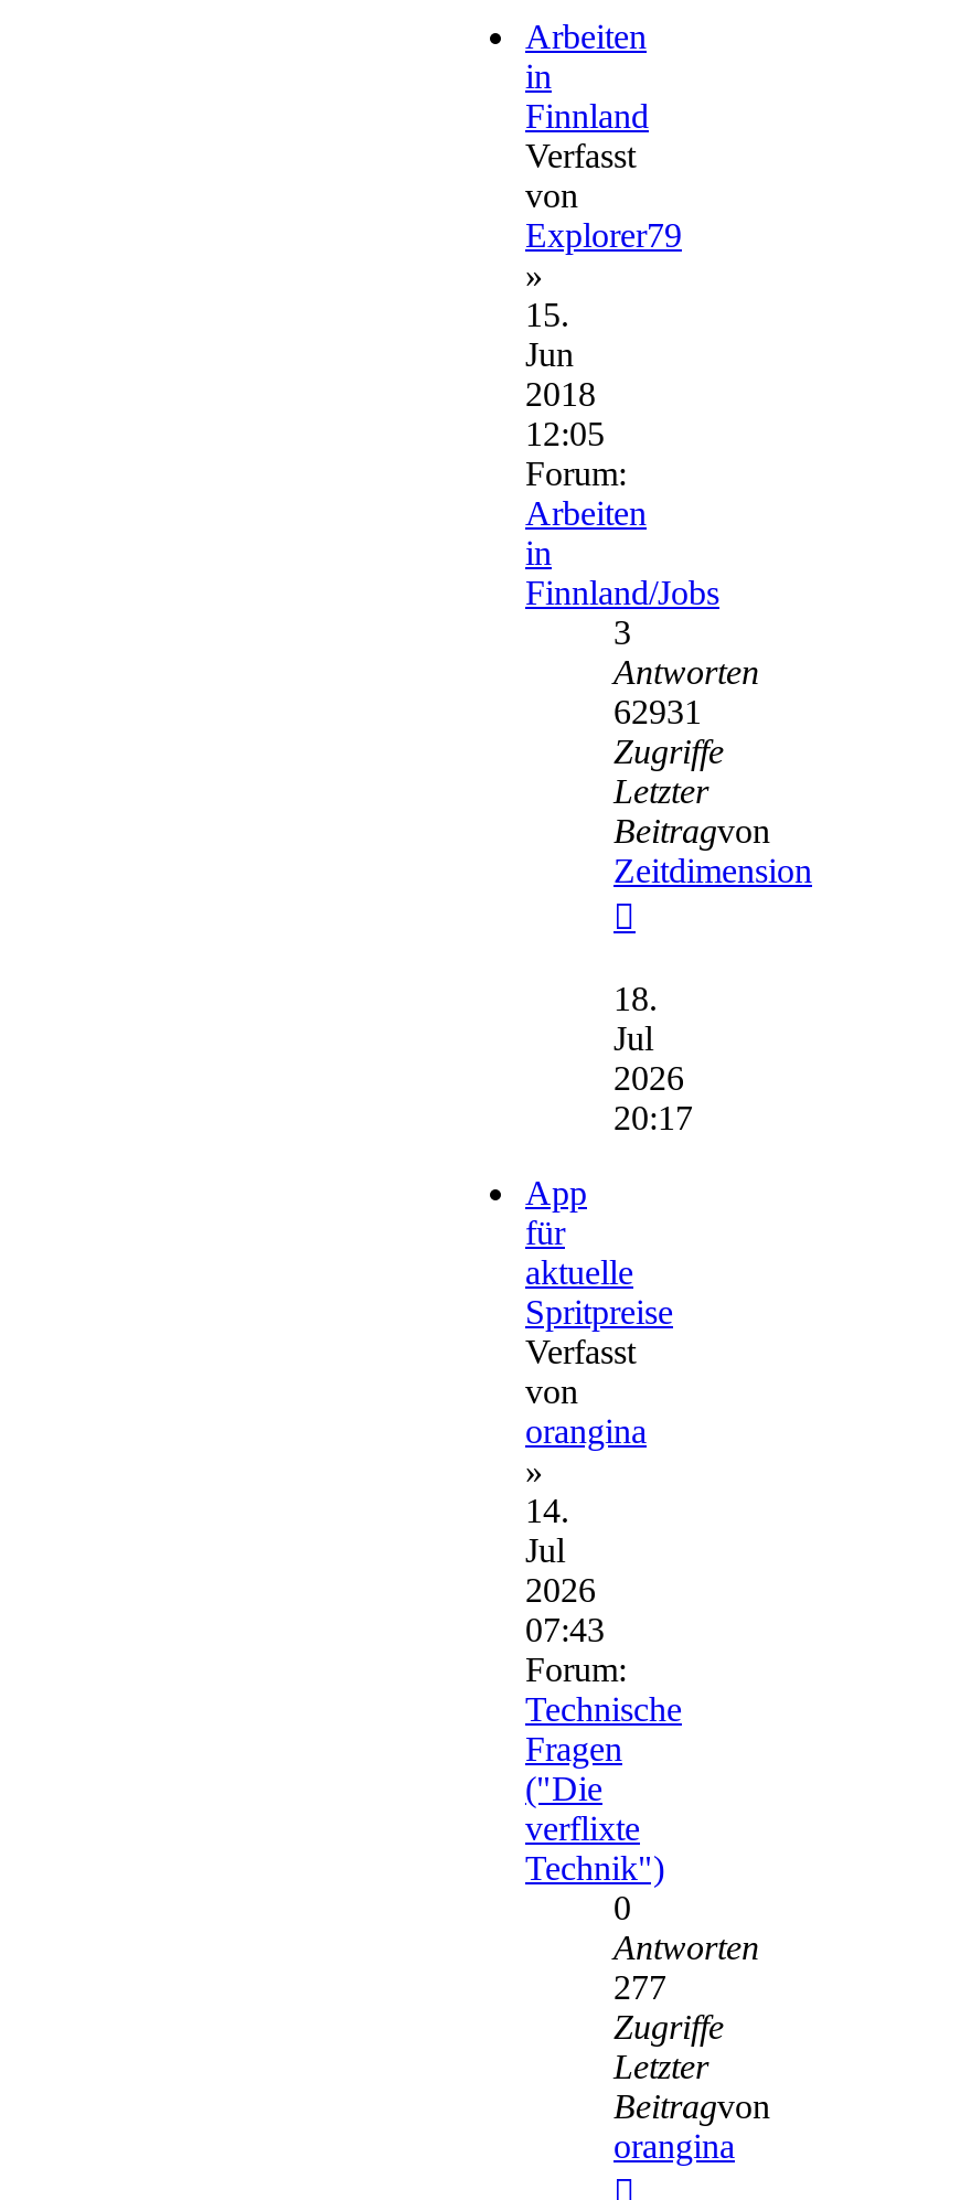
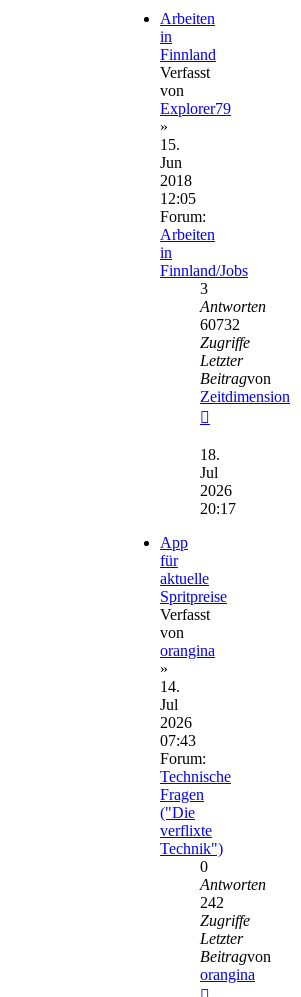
- 62931
+ 60732

- 277
+ 242
